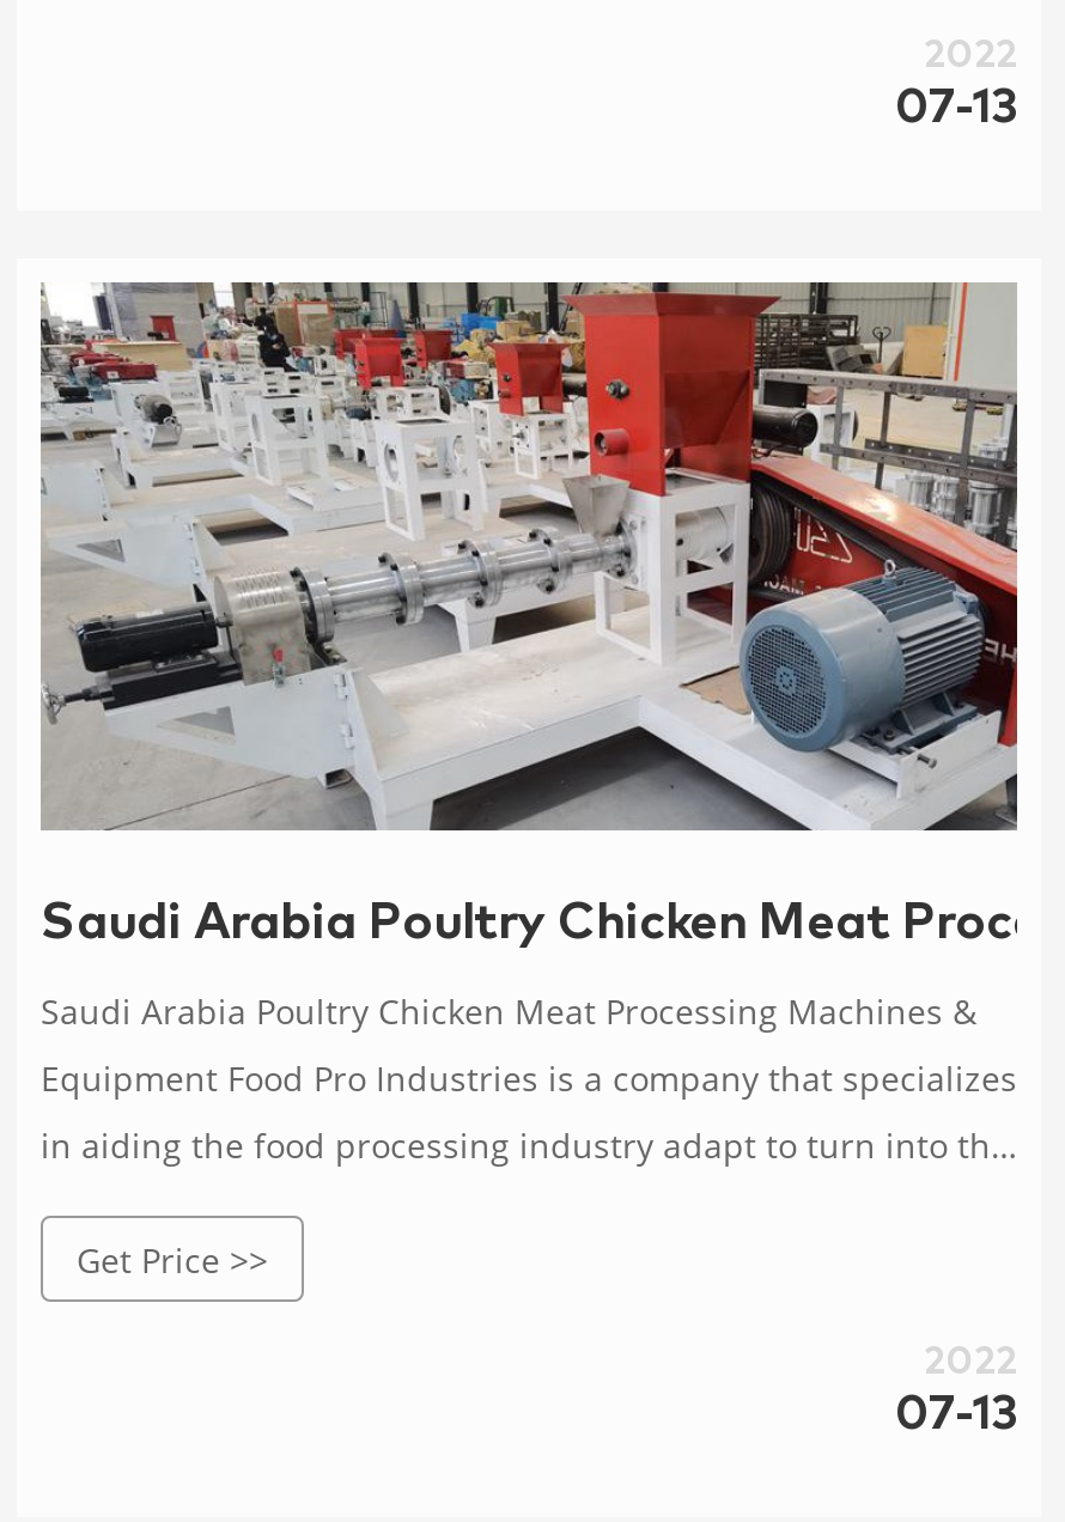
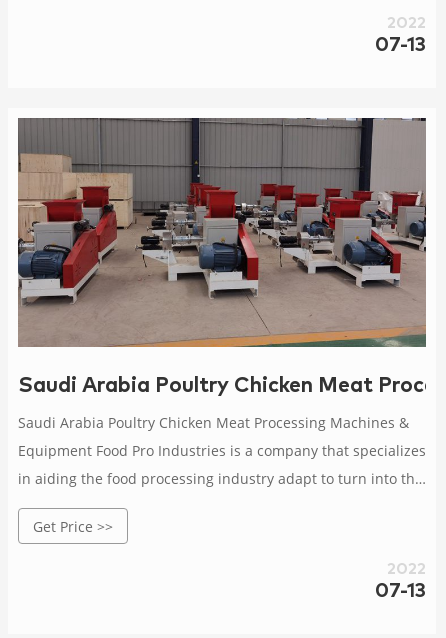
- [image]
+ [image]
